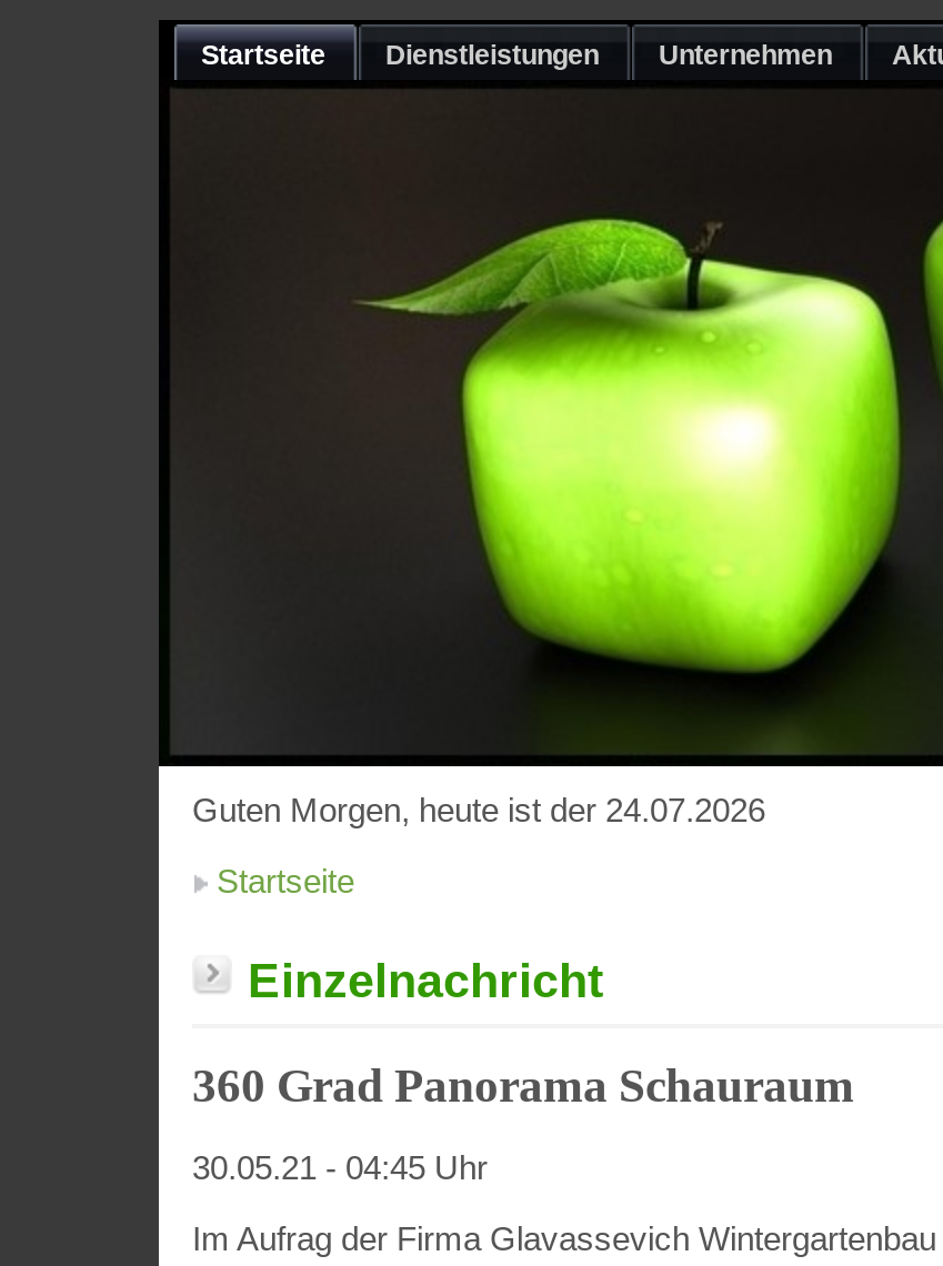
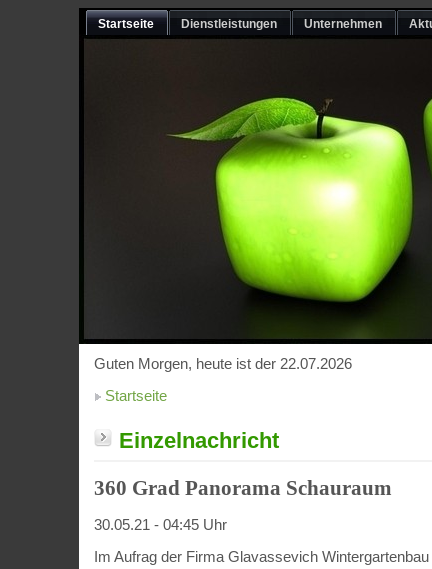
- Guten Morgen, heute ist der 24.07.2026
+ Guten Morgen, heute ist der 22.07.2026
